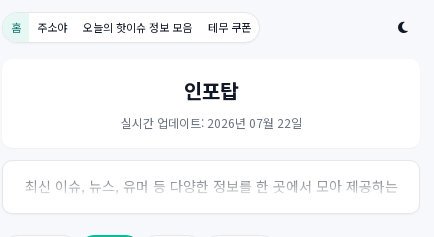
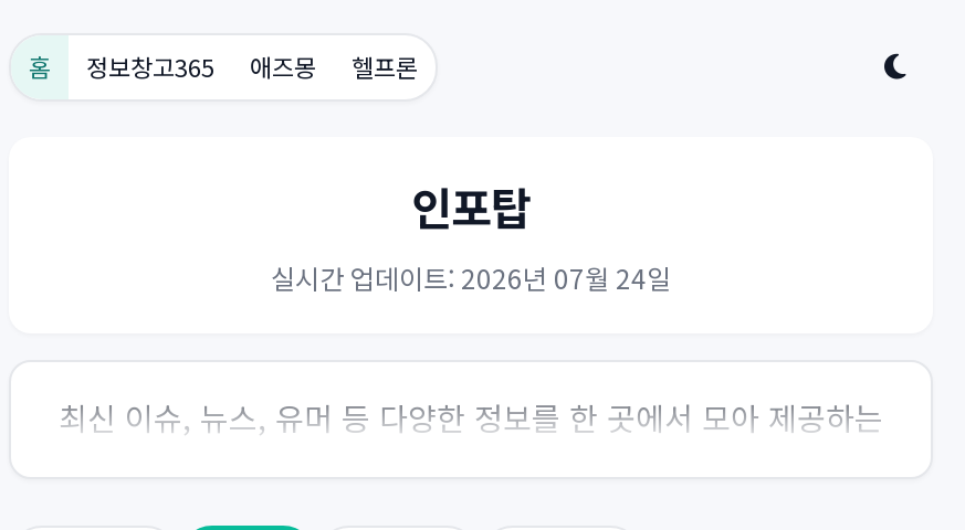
- 주소야
- 오늘의 핫이슈 정보 모음
- 테무 쿠폰
+ 정보창고365
+ 애즈몽
+ 헬프론

- 실시간 업데이트: 2026년 07월 22일
+ 실시간 업데이트: 2026년 07월 24일
